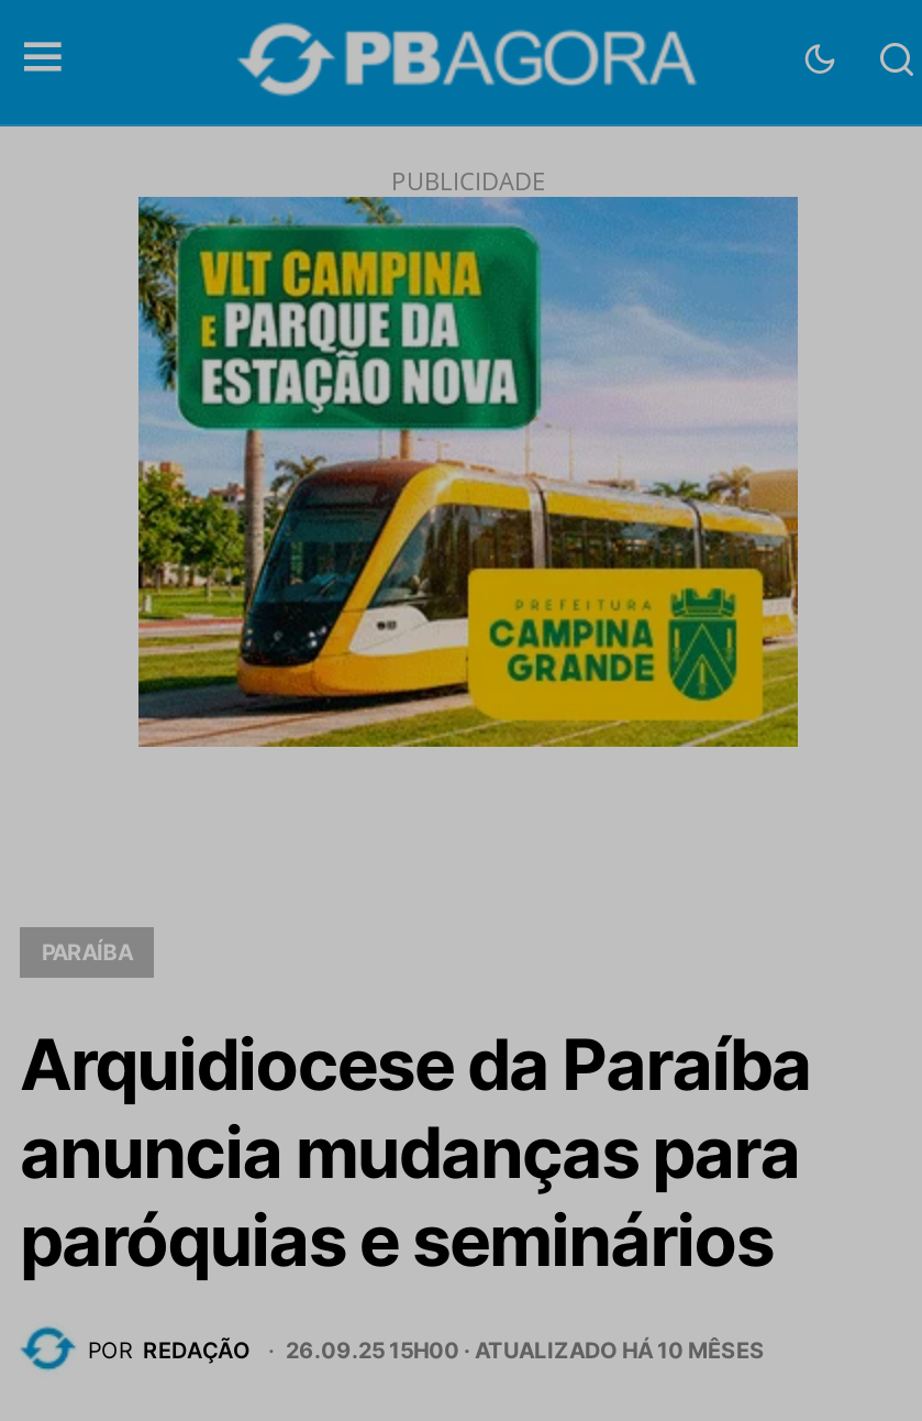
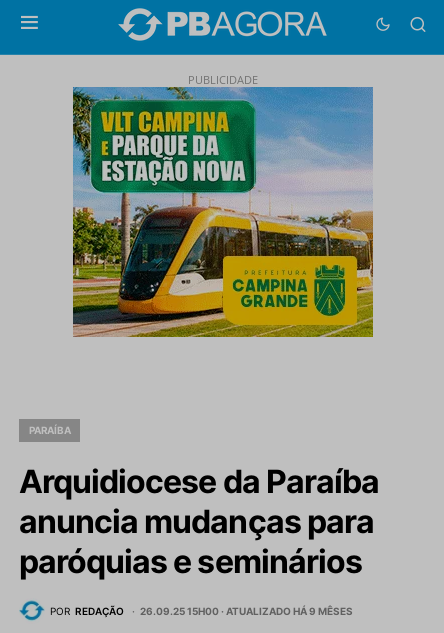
- 26.09.25 15H00 · ATUALIZADO HÁ 10 MÊSES
+ 26.09.25 15H00 · ATUALIZADO HÁ 9 MÊSES
